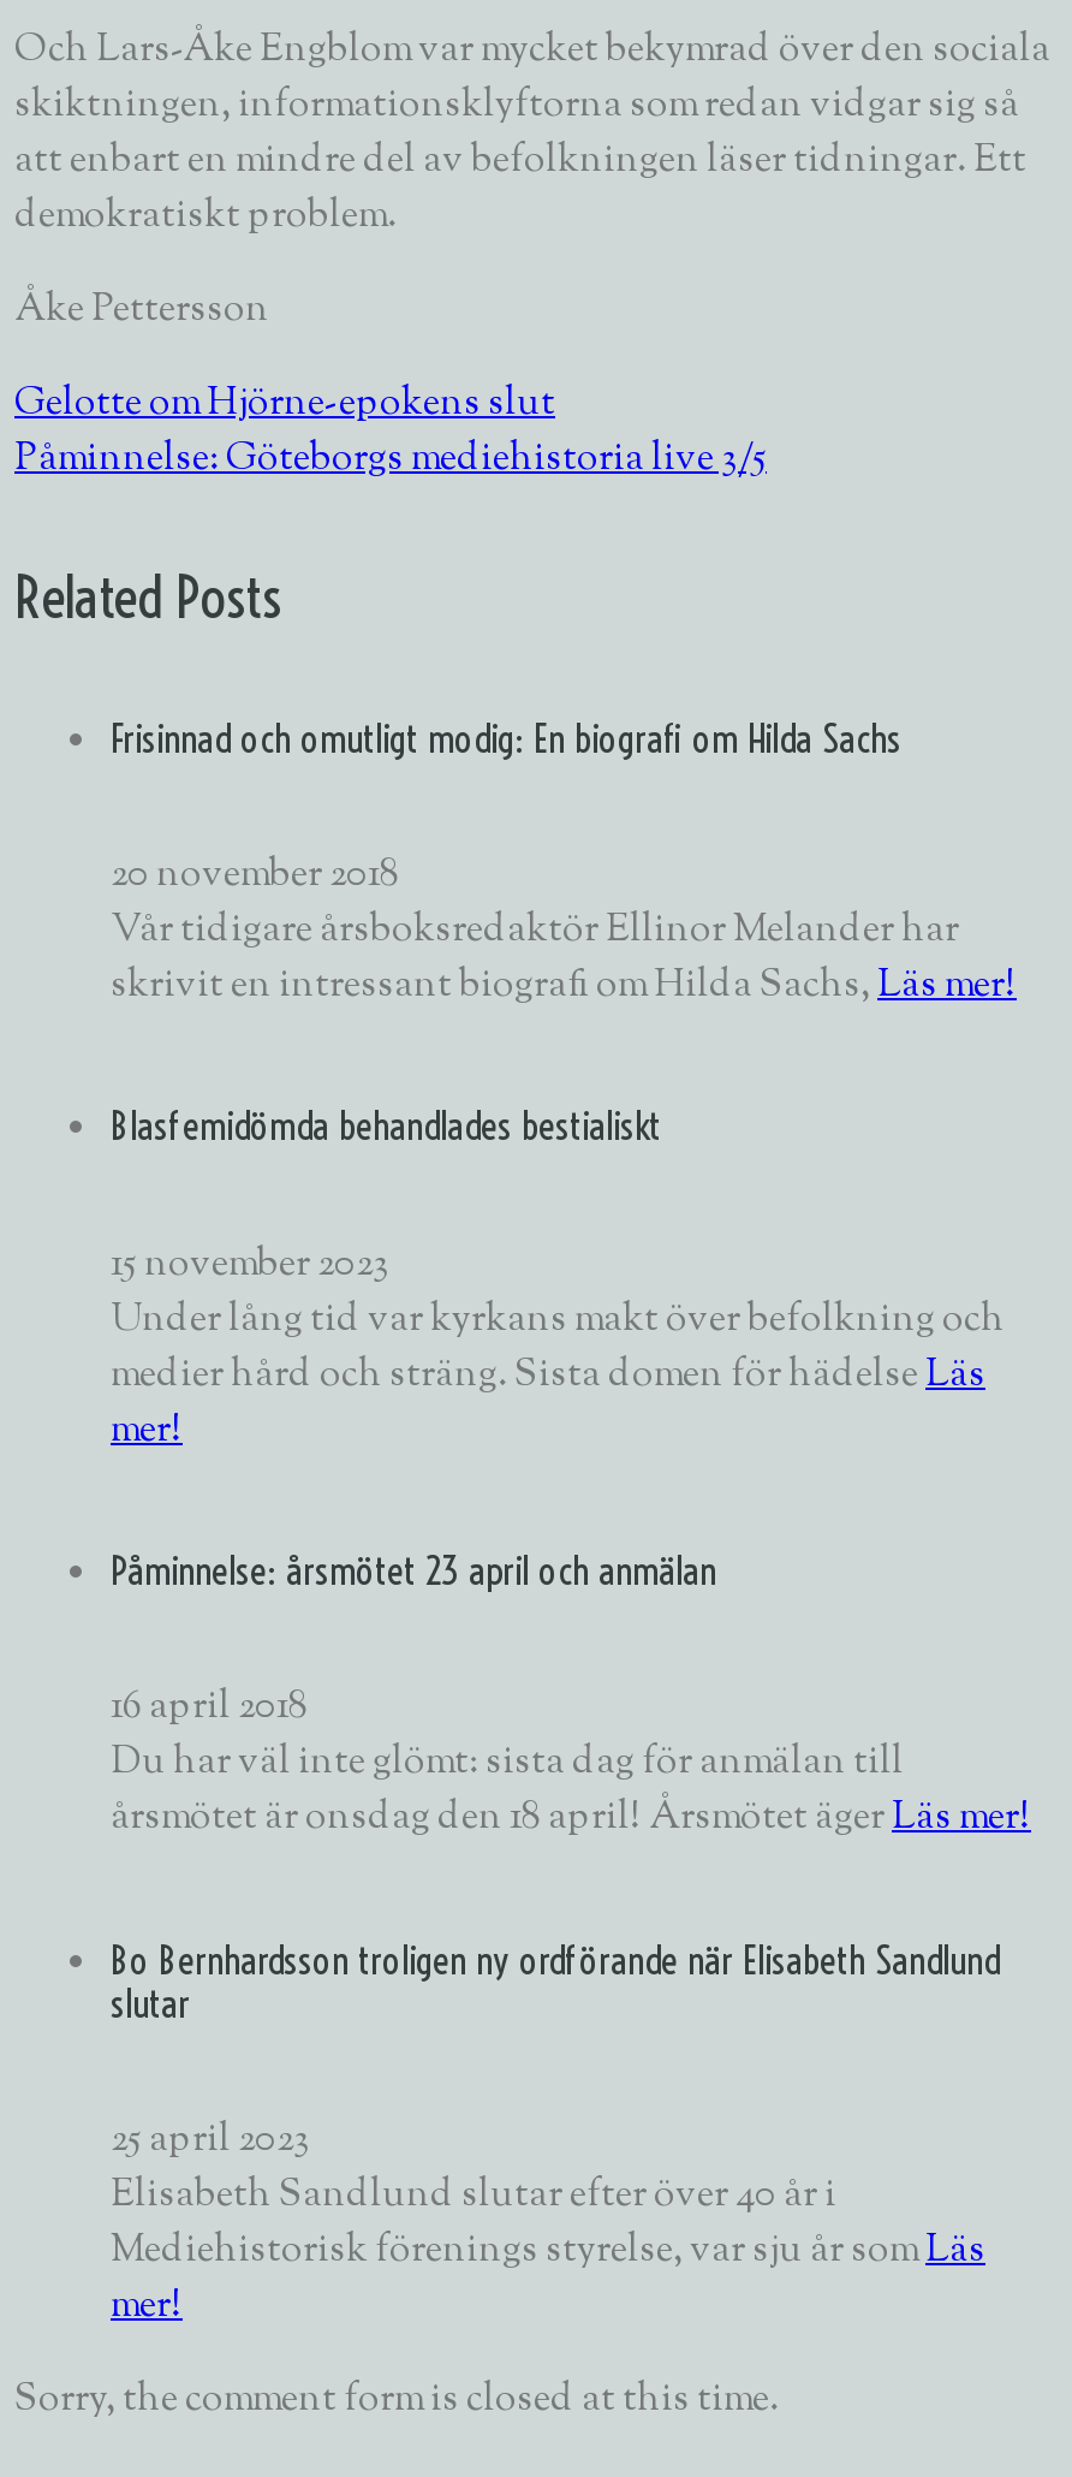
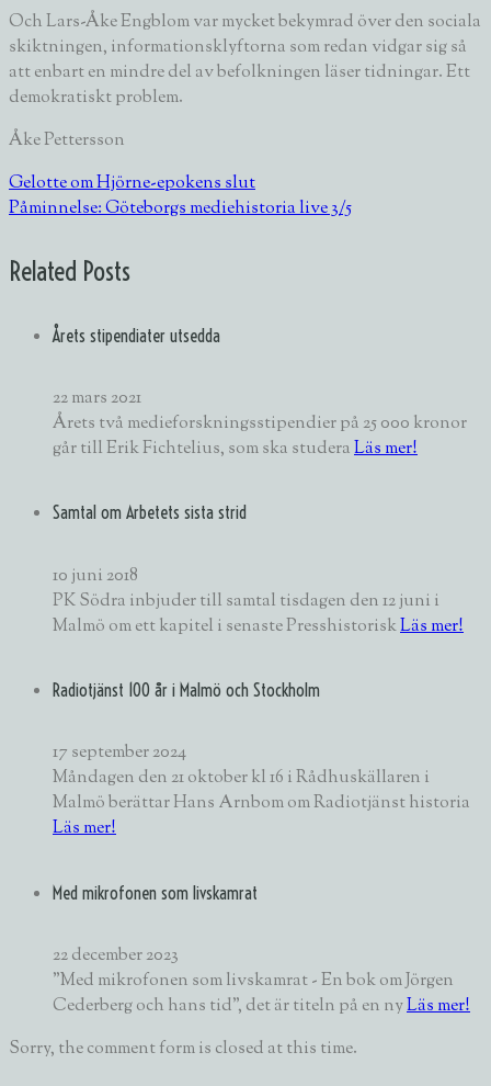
- Frisinnad och omutligt modig: En biografi om Hilda Sachs
+ Årets stipendiater utsedda

- 20 november 2018
- Vår tidigare årsboksredaktör Ellinor Melander har
- skrivit en intressant biografi om Hilda Sachs, Läs mer!
+ 22 mars 2021
+ Årets två medieforskningsstipendier på 25 000 kronor
+ går till Erik Fichtelius, som ska studera Läs mer!

- Blasfemidömda behandlades bestialiskt
+ Samtal om Arbetets sista strid

- 15 november 2023
- Under lång tid var kyrkans makt över befolkning och
- medier hård och sträng. Sista domen för hädelseLäs
- mer!
+ 10 juni 2018
+ PK Södra inbjuder till samtal tisdagen den 12 juni i
+ Malmö om ett kapitel i senaste Presshistorisk Läs mer!

- Påminnelse: årsmötet 23 april och anmälan
+ Radiotjänst 100 år i Malmö och Stockholm

- 16 april 2018
- Du har väl inte glömt: sista dag för anmälan till
- årsmötet är onsdag den 18 april! Årsmötet ägerLäs mer!
+ 17 september 2024
+ Måndagen den 21 oktober kl 16 i Rådhuskällaren i
+ Malmö berättar Hans Arnbom om Radiotjänst historia
+ Läs mer!

- Bo Bernhardsson troligen ny ordförande när Elisabeth Sandlund
- slutar
+ Med mikrofonen som livskamrat

- 25 april 2023
- Elisabeth Sandlund slutar efter över 40 år i
- Mediehistorisk förenings styrelse, var sju år somLäs
- mer!
+ 22 december 2023
+ "Med mikrofonen som livskamrat - En bok om Jörgen
+ Cederberg och hans tid", det är titeln på en ny Läs mer!
